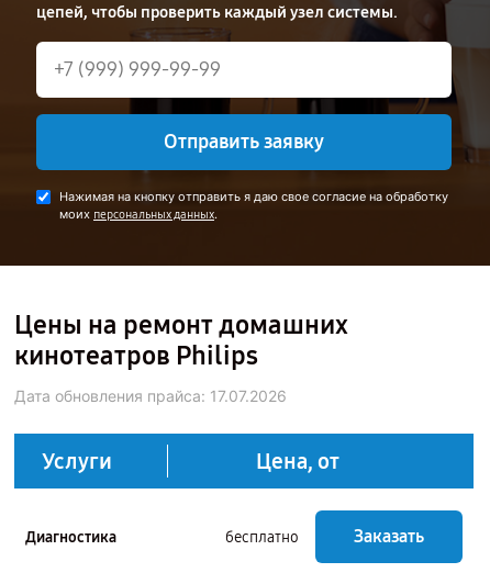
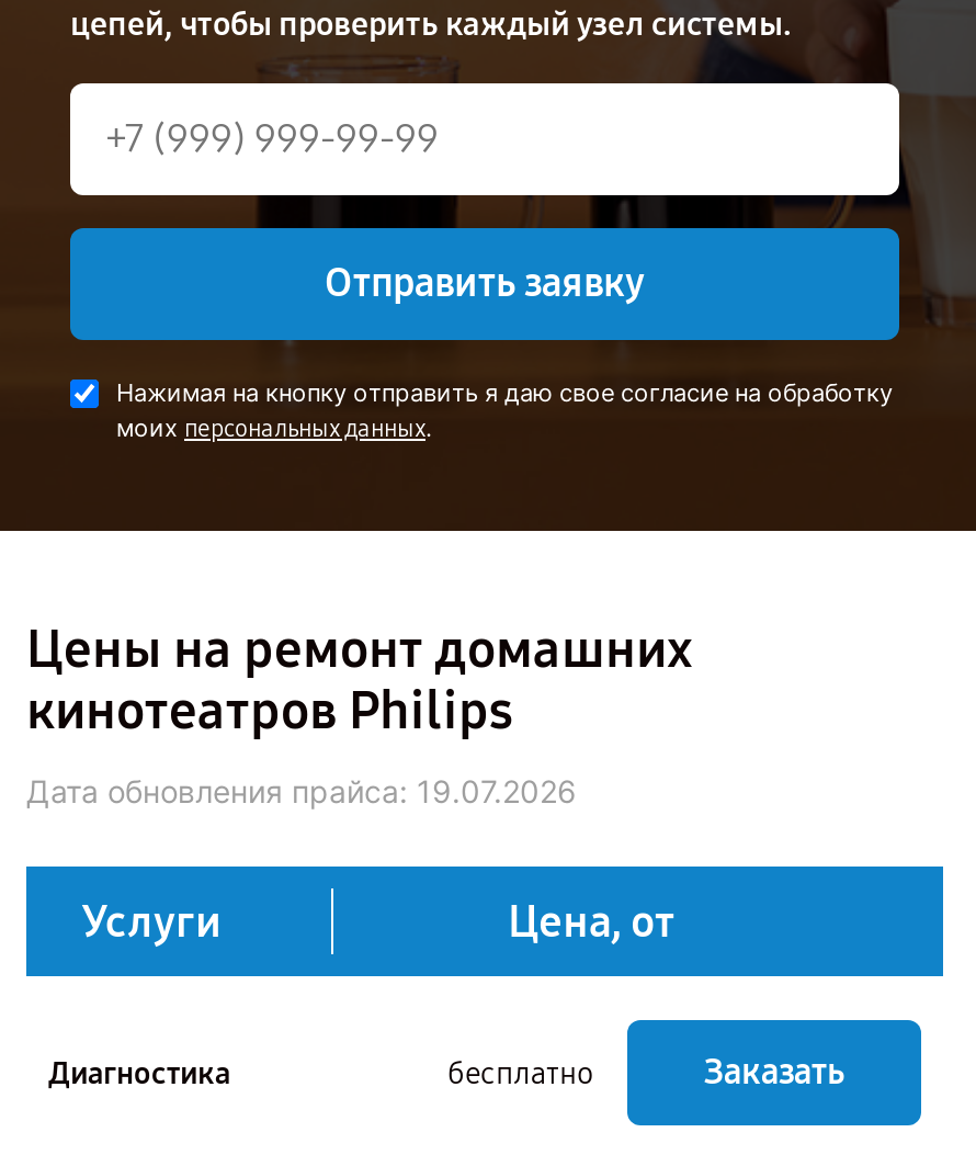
- Дата обновления прайса: 17.07.2026
+ Дата обновления прайса: 19.07.2026
